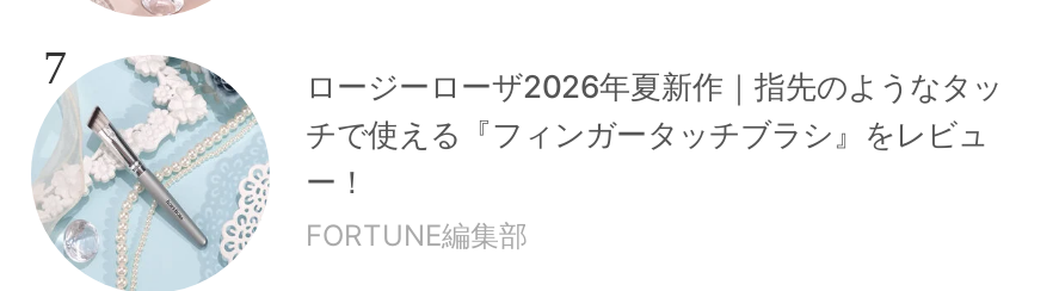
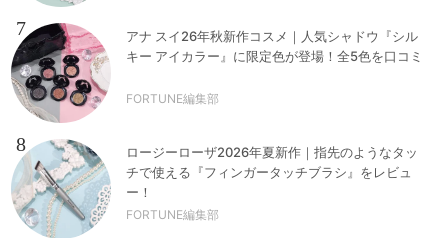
+ [image]
+ アナ スイ26年秋新作コスメ｜人気シャドウ『シル
+ キー アイカラー』に限定色が登場！全5色を口コミ
+ FORTUNE編集部
+ 8
